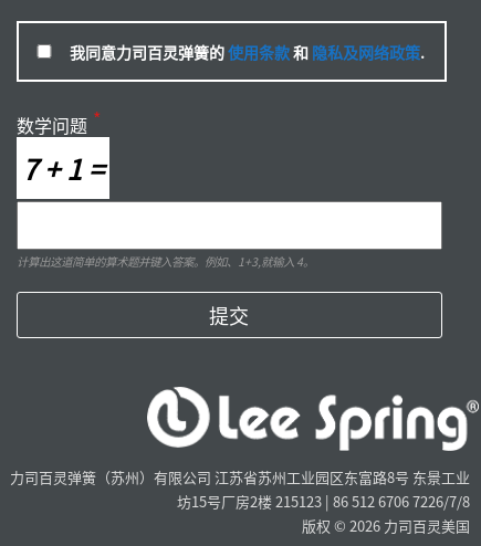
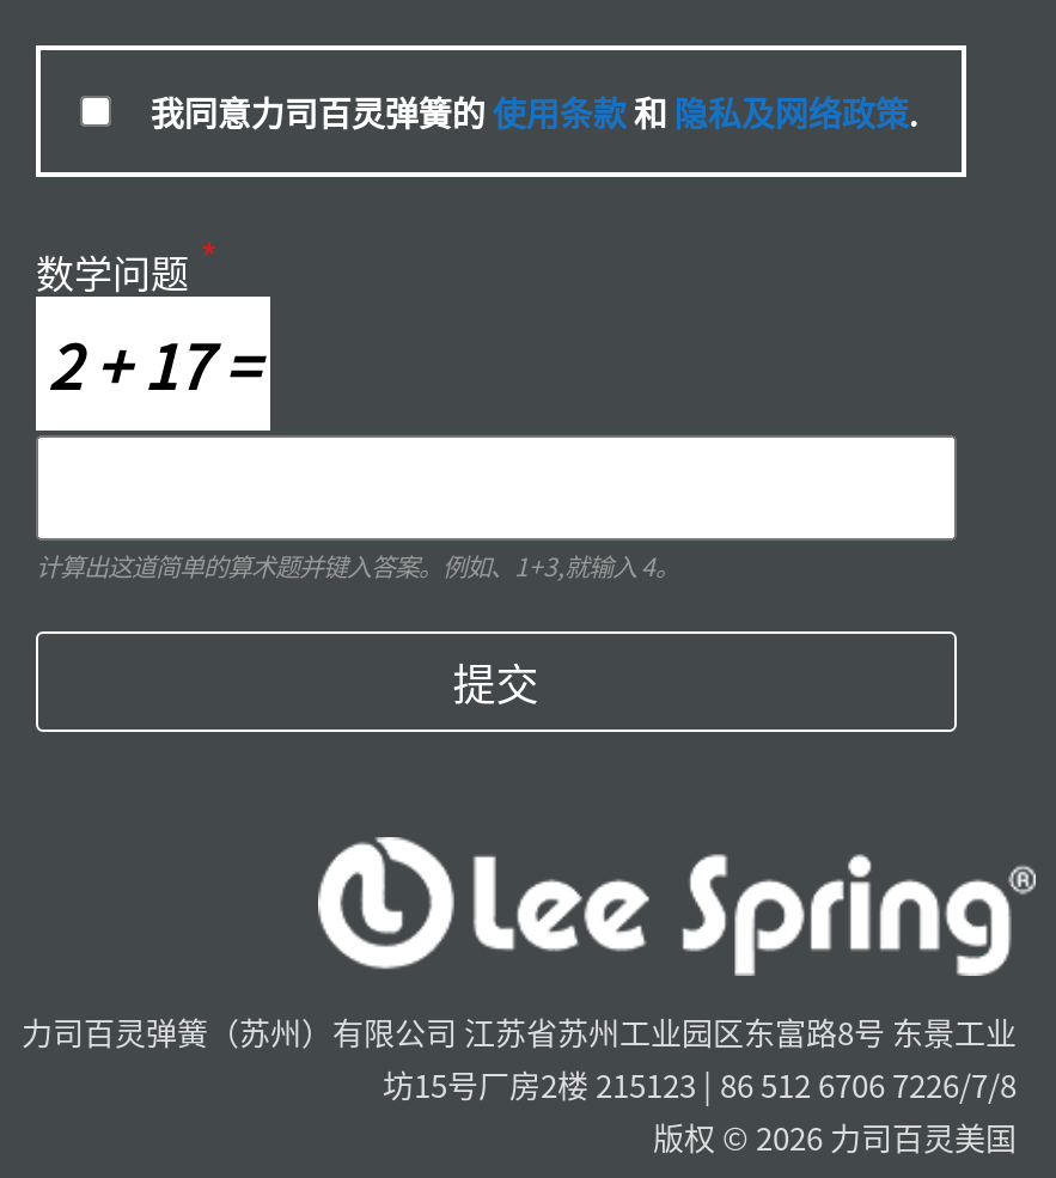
- 7 + 1 =
+ 2 + 17 =
